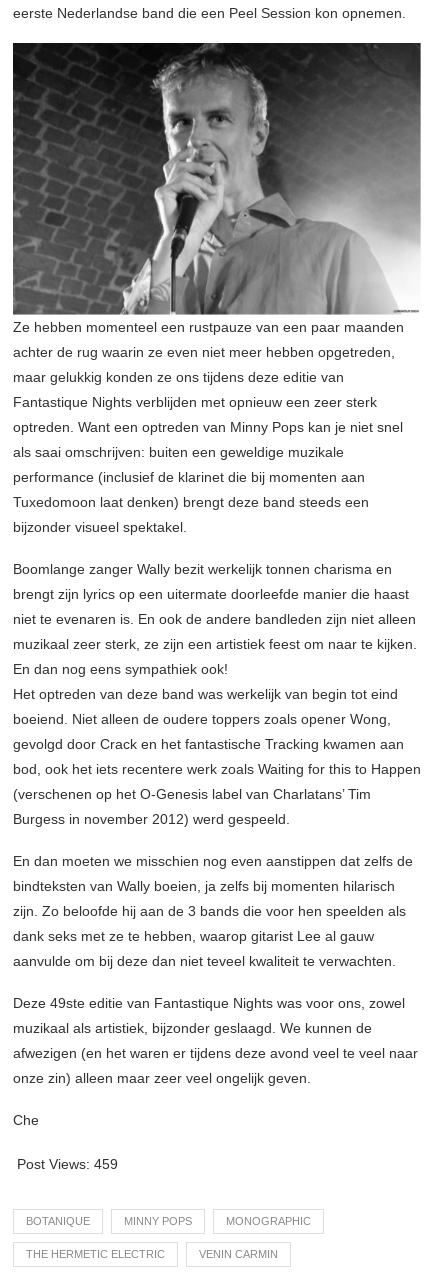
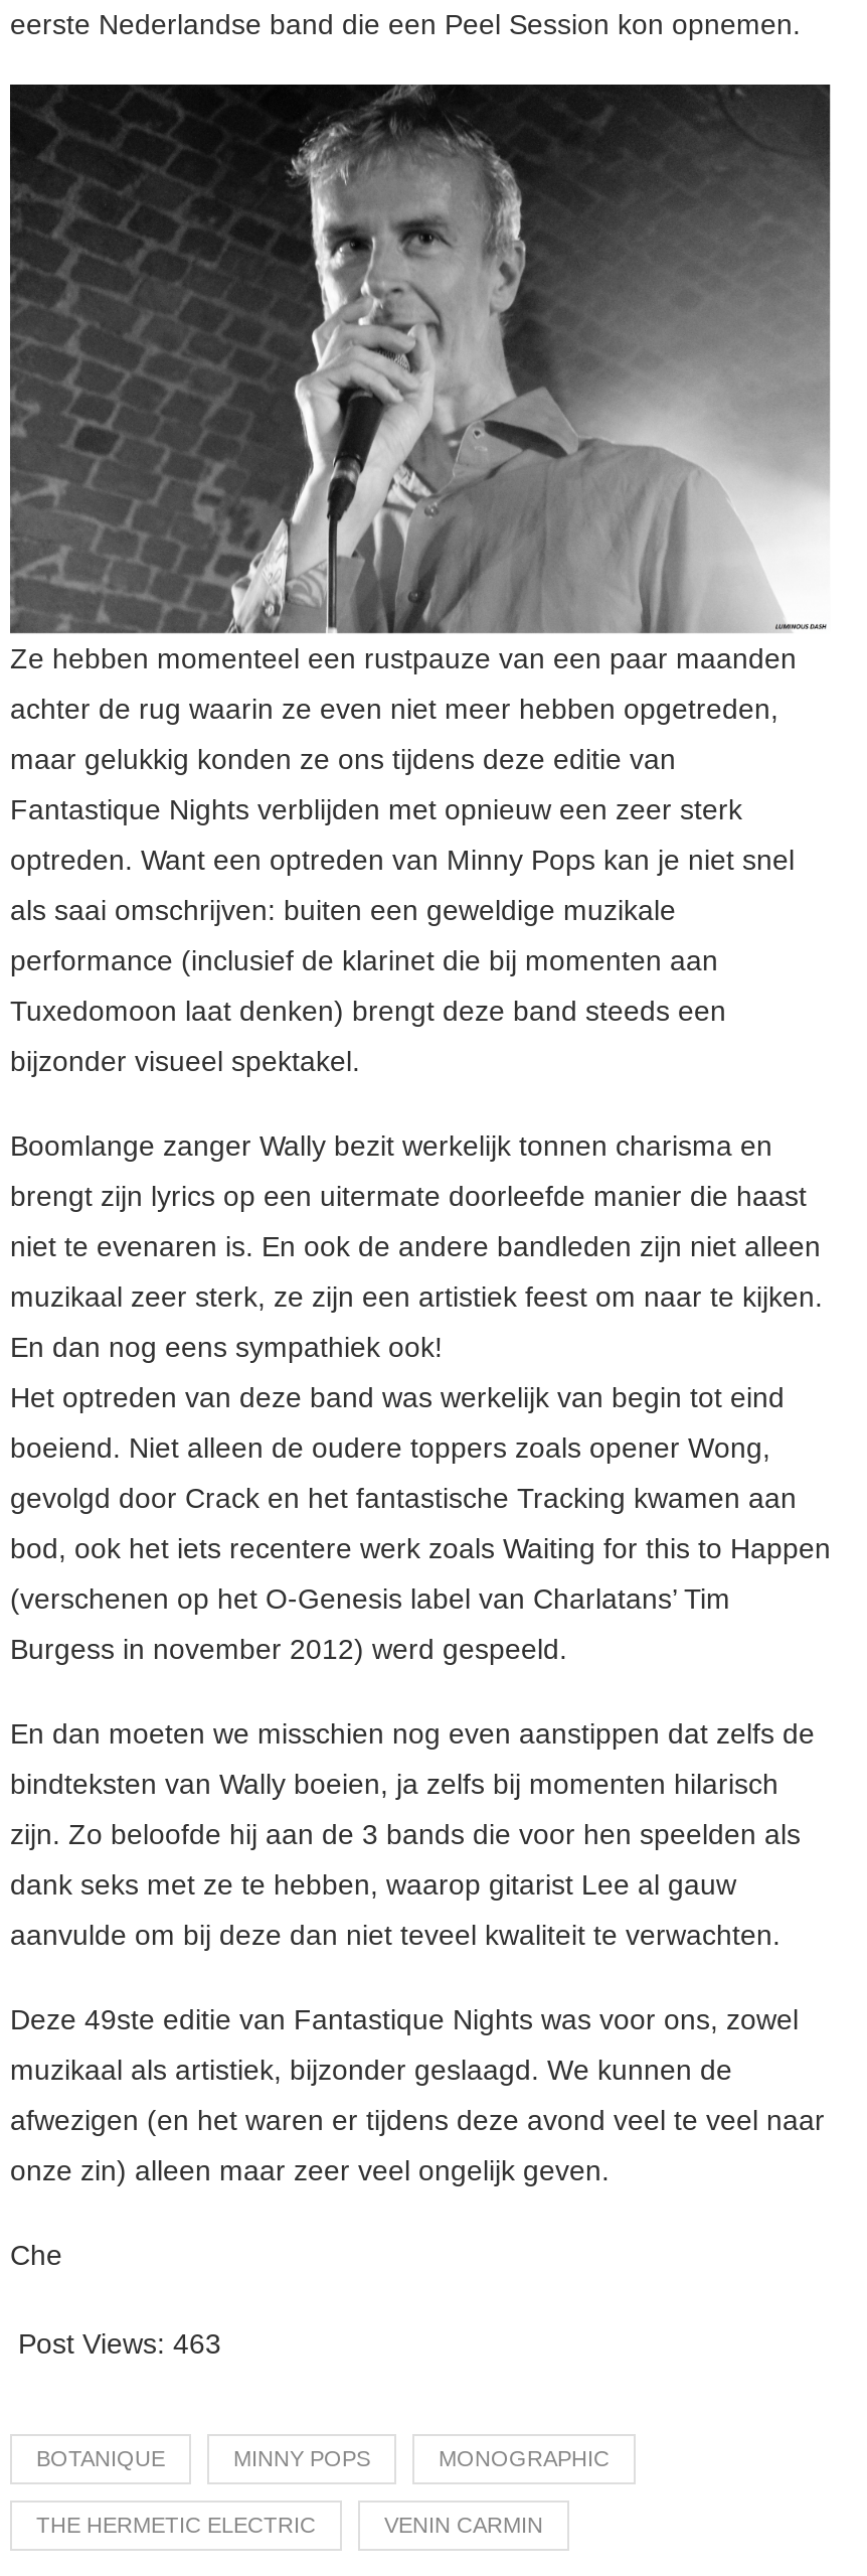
- Post Views: 459
+ Post Views: 463
